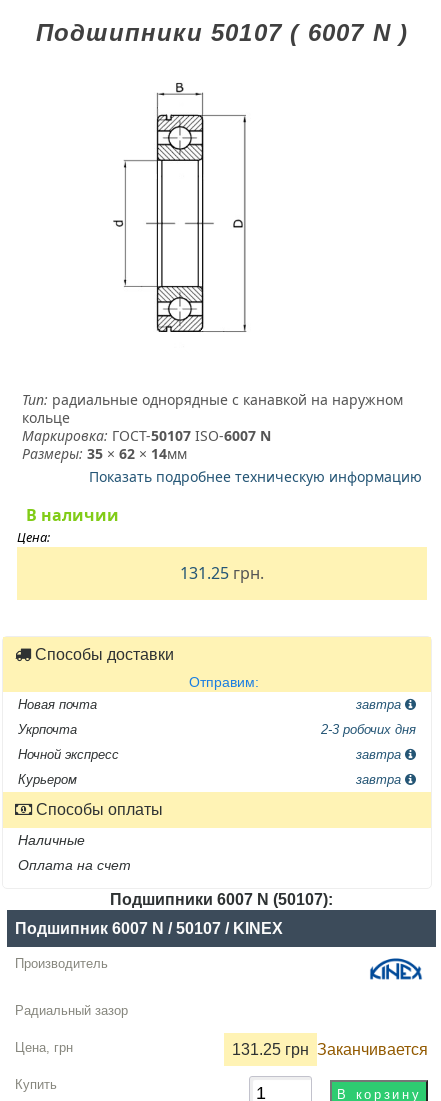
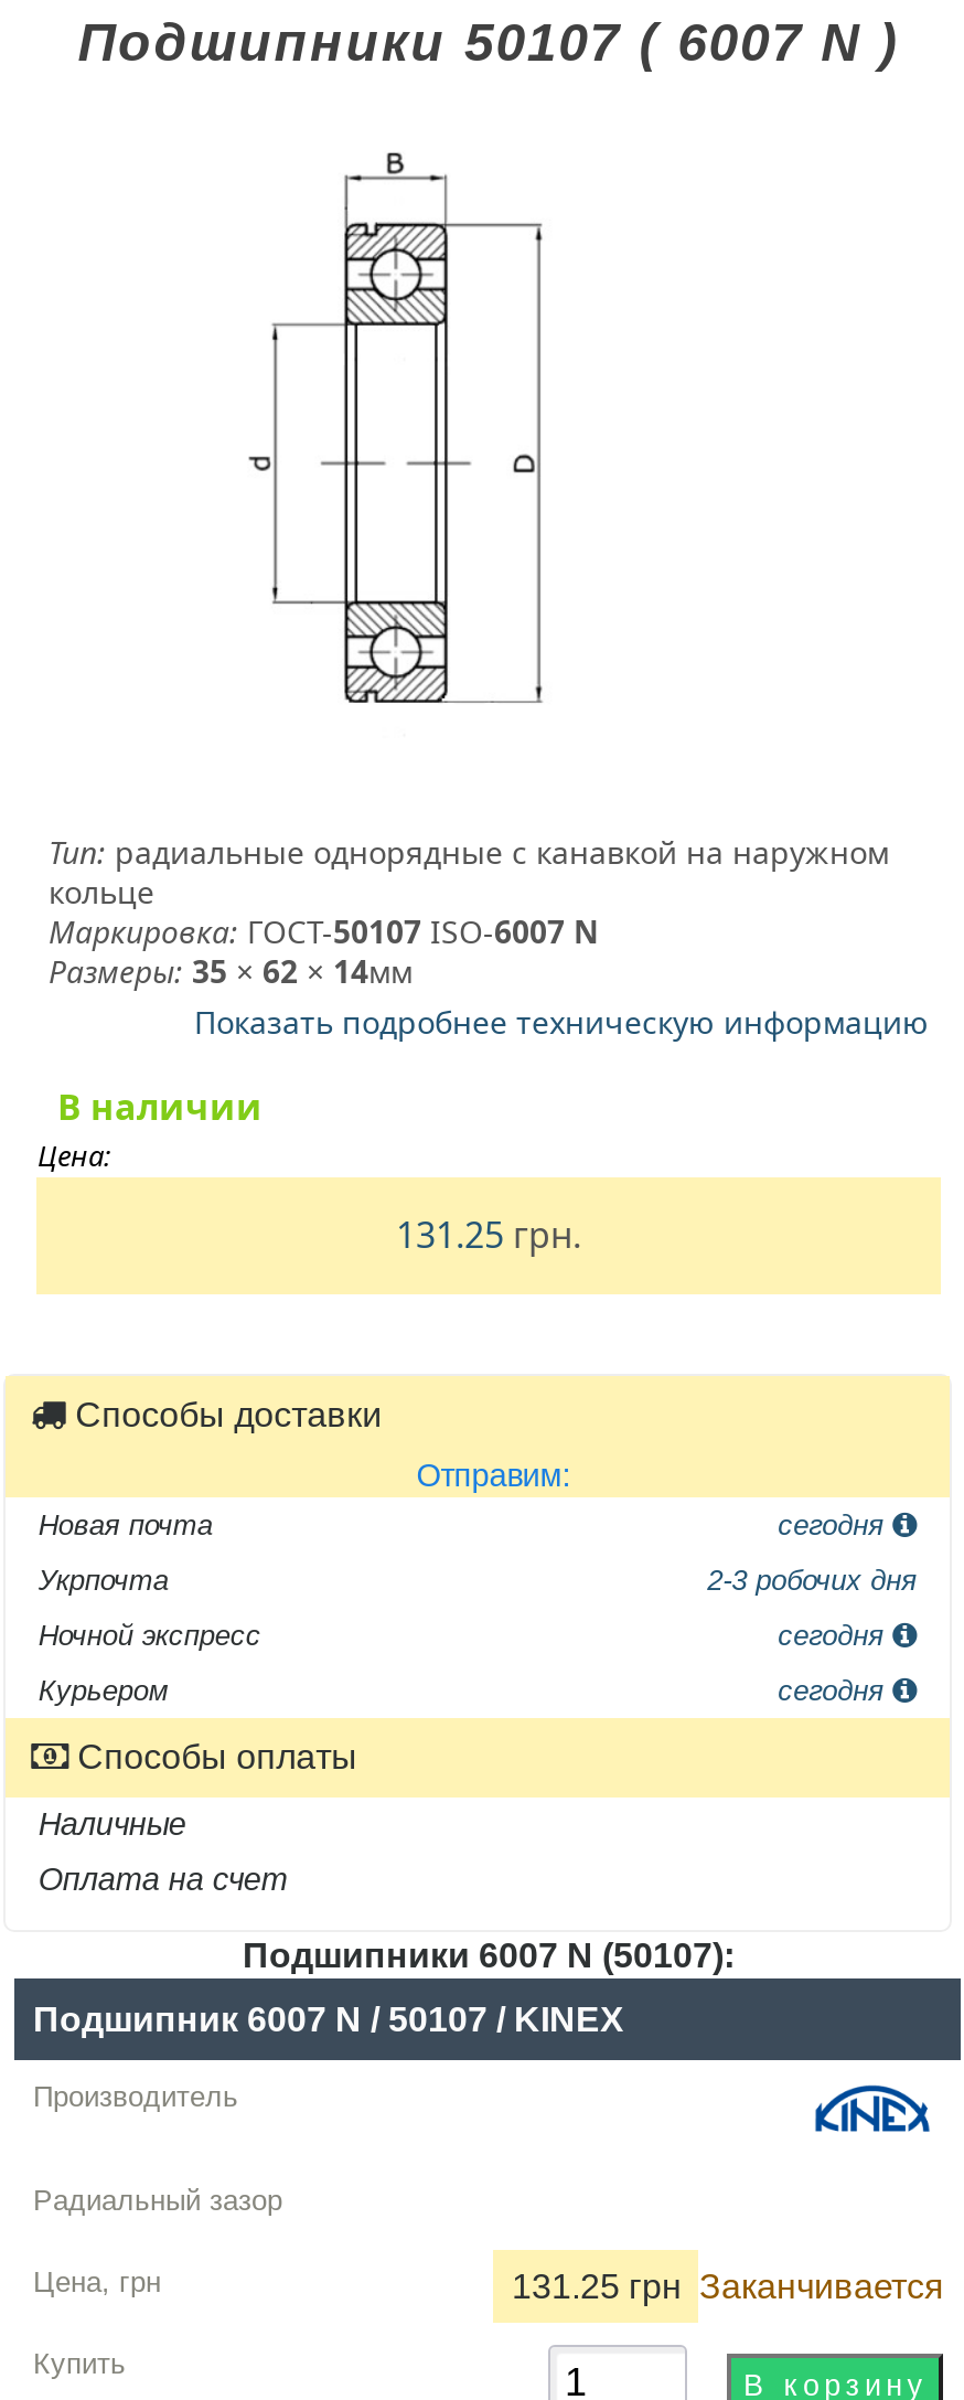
- завтра
+ сегодня

- завтра
+ сегодня

- завтра
+ сегодня
